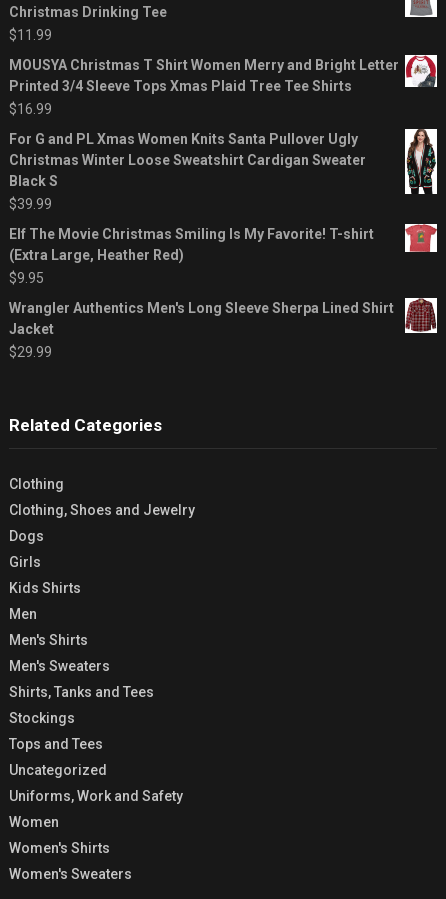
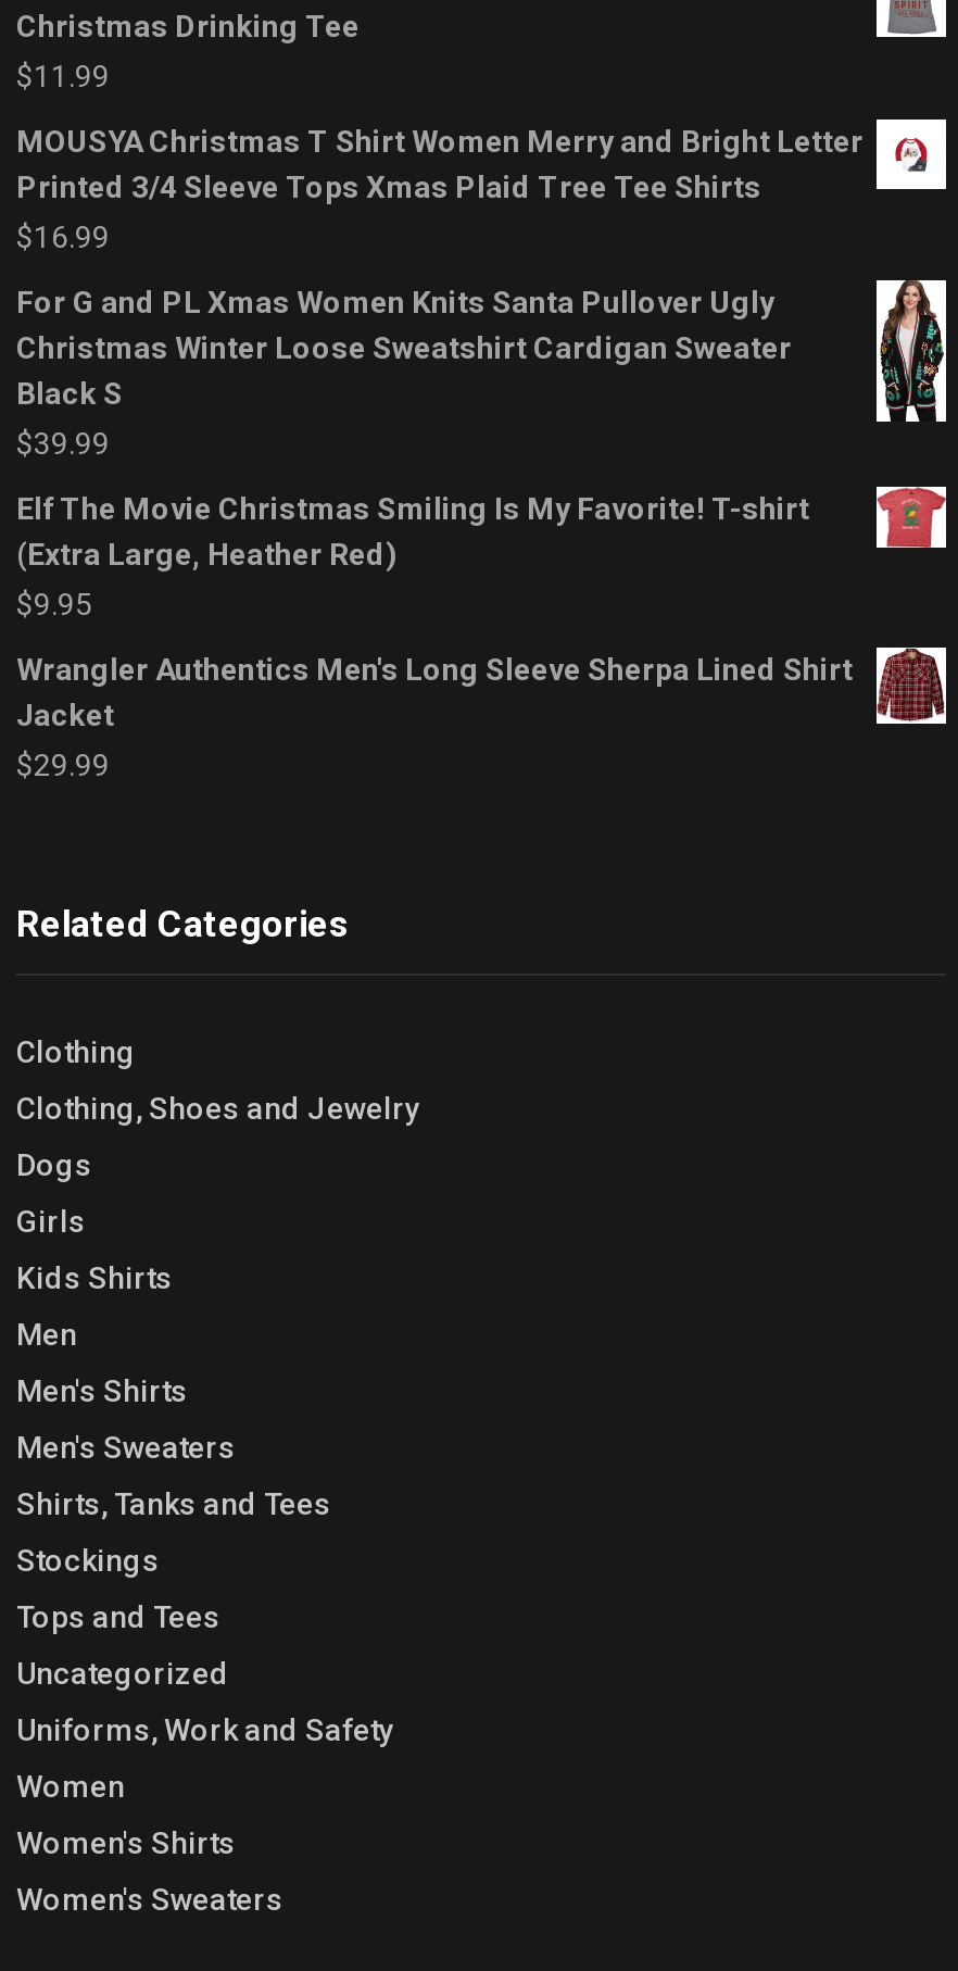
- [image]
+ [image]
